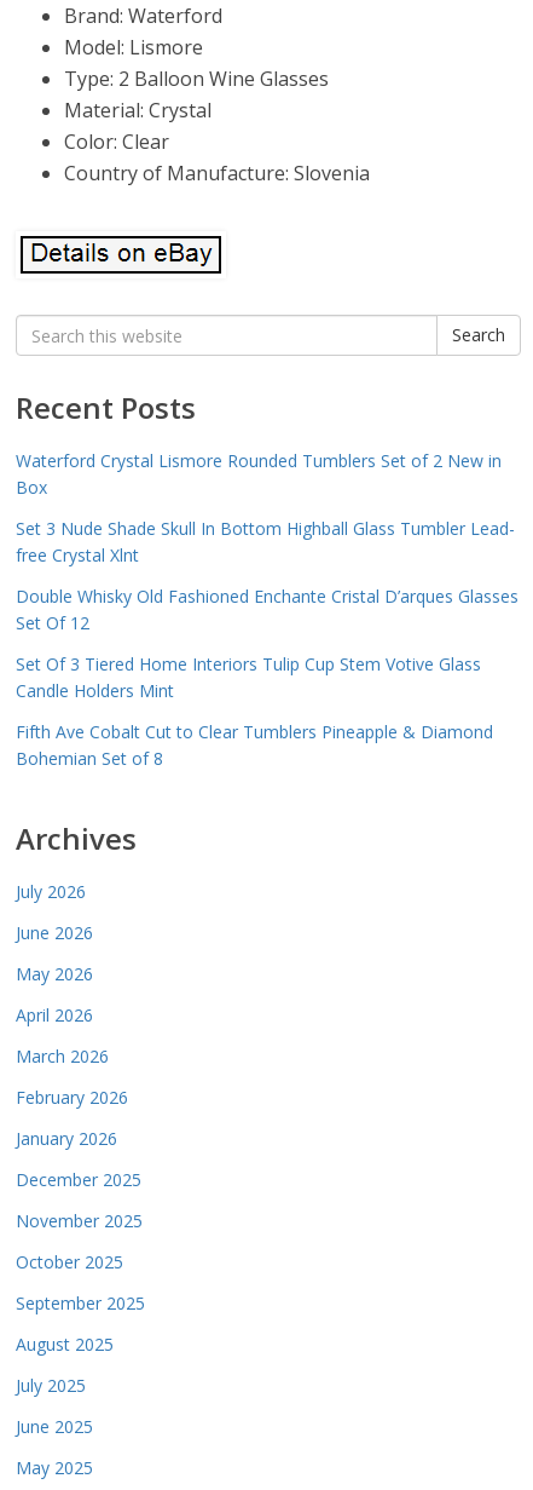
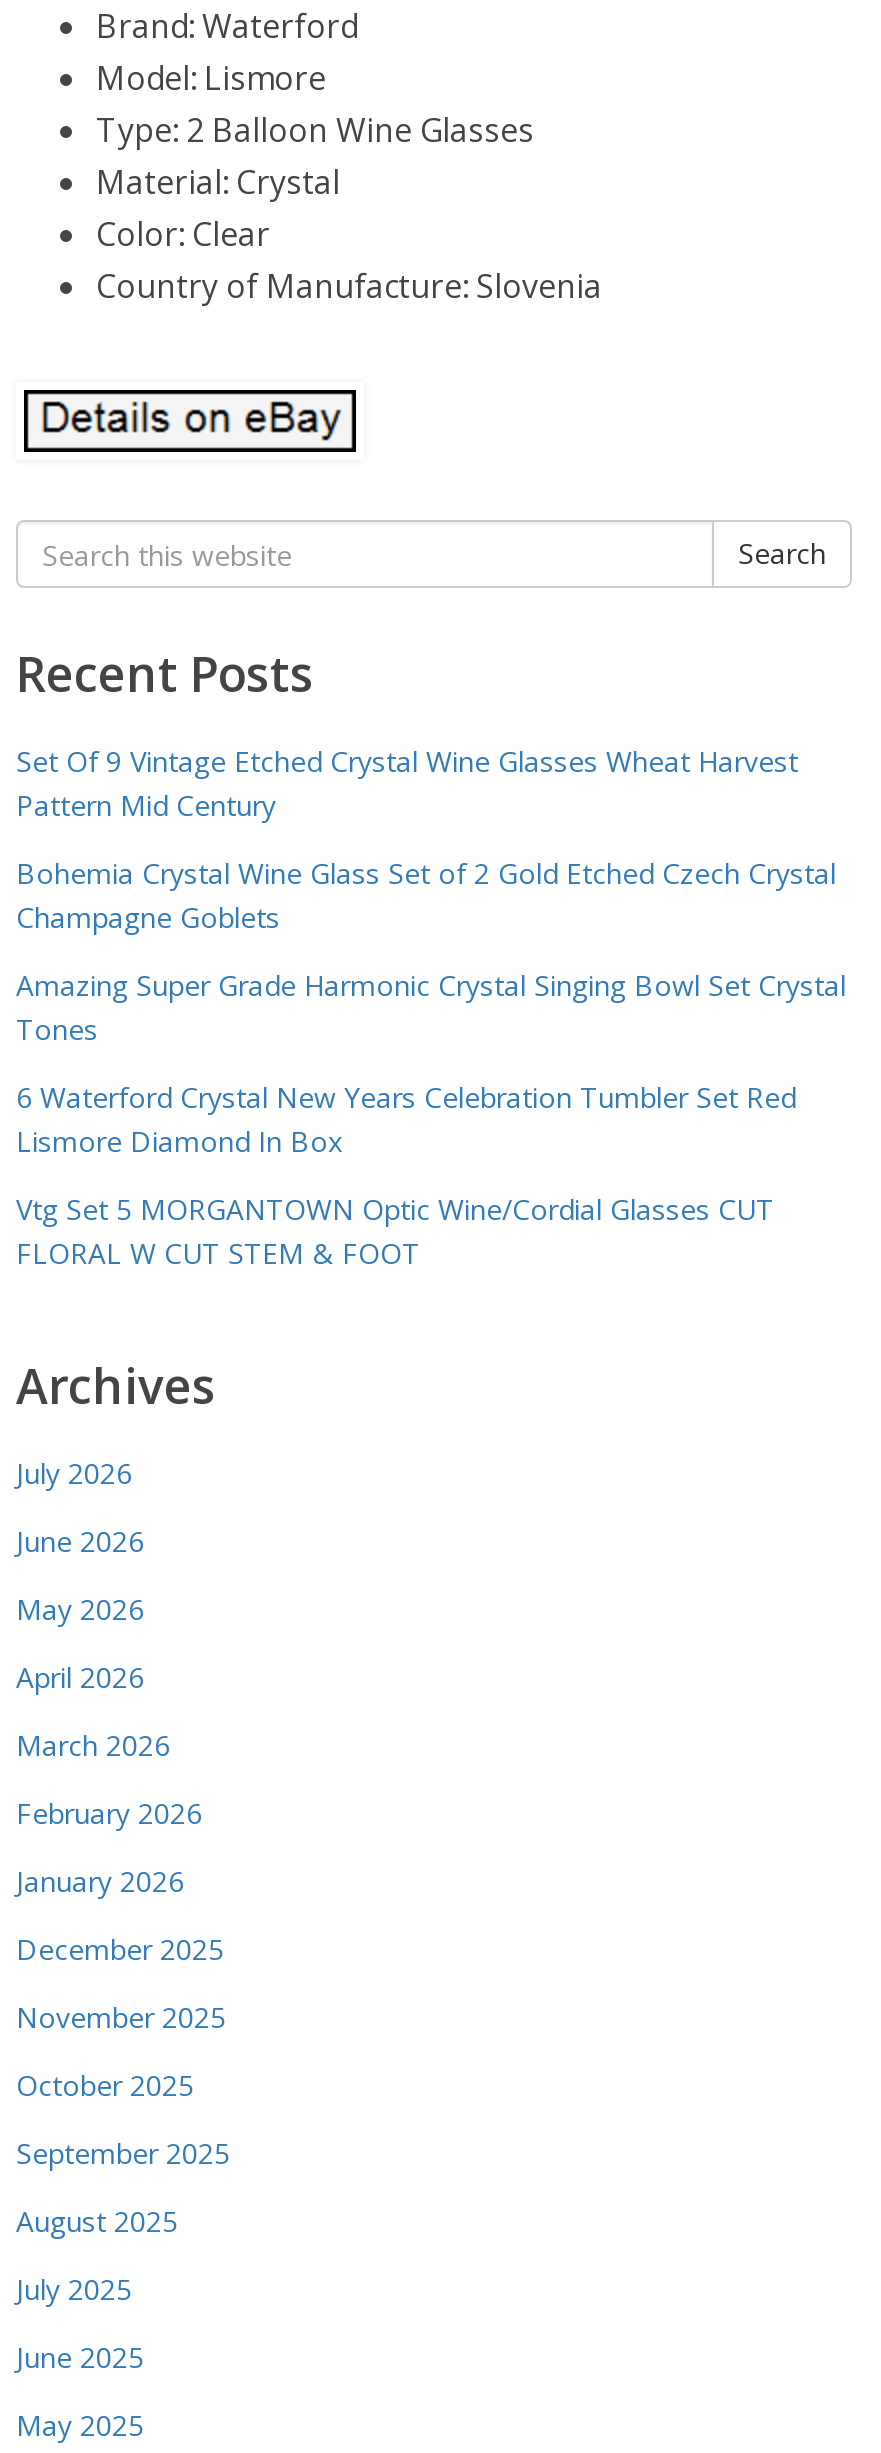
- Waterford Crystal Lismore Rounded Tumblers Set of 2 New in
- Box
+ Set Of 9 Vintage Etched Crystal Wine Glasses Wheat Harvest
+ Pattern Mid Century

- Set 3 Nude Shade Skull In Bottom Highball Glass Tumbler Lead-
- free Crystal Xlnt
+ Bohemia Crystal Wine Glass Set of 2 Gold Etched Czech Crystal
+ Champagne Goblets

- Double Whisky Old Fashioned Enchante Cristal D’arques Glasses
- Set Of 12
+ Amazing Super Grade Harmonic Crystal Singing Bowl Set Crystal
+ Tones

- Set Of 3 Tiered Home Interiors Tulip Cup Stem Votive Glass
- Candle Holders Mint
+ 6 Waterford Crystal New Years Celebration Tumbler Set Red
+ Lismore Diamond In Box

- Fifth Ave Cobalt Cut to Clear Tumblers Pineapple & Diamond
- Bohemian Set of 8
+ Vtg Set 5 MORGANTOWN Optic Wine/Cordial Glasses CUT
+ FLORAL W CUT STEM & FOOT
